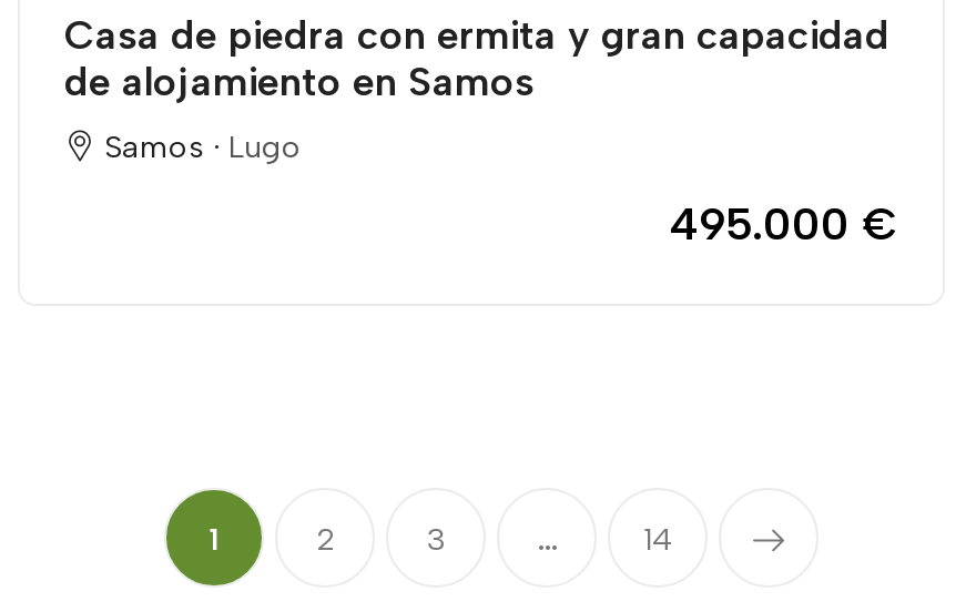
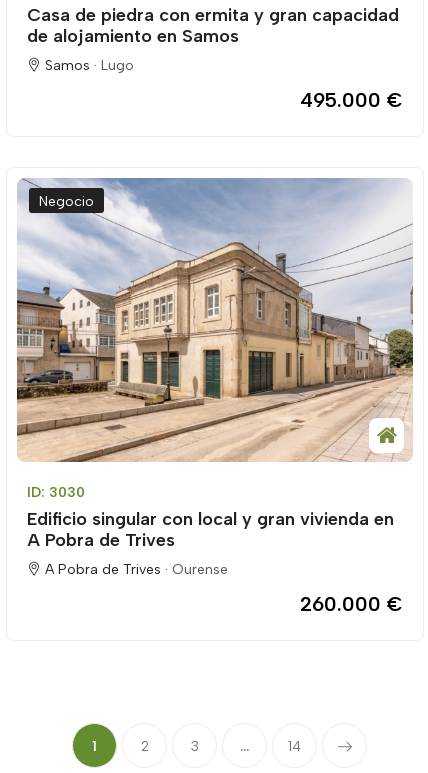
+ [image]
+ Negocio

+ ID: 3030
+ Edificio singular con local y gran vivienda en
+ A Pobra de Trives
+ A Pobra de Trives · Ourense
+ 260.000 €
